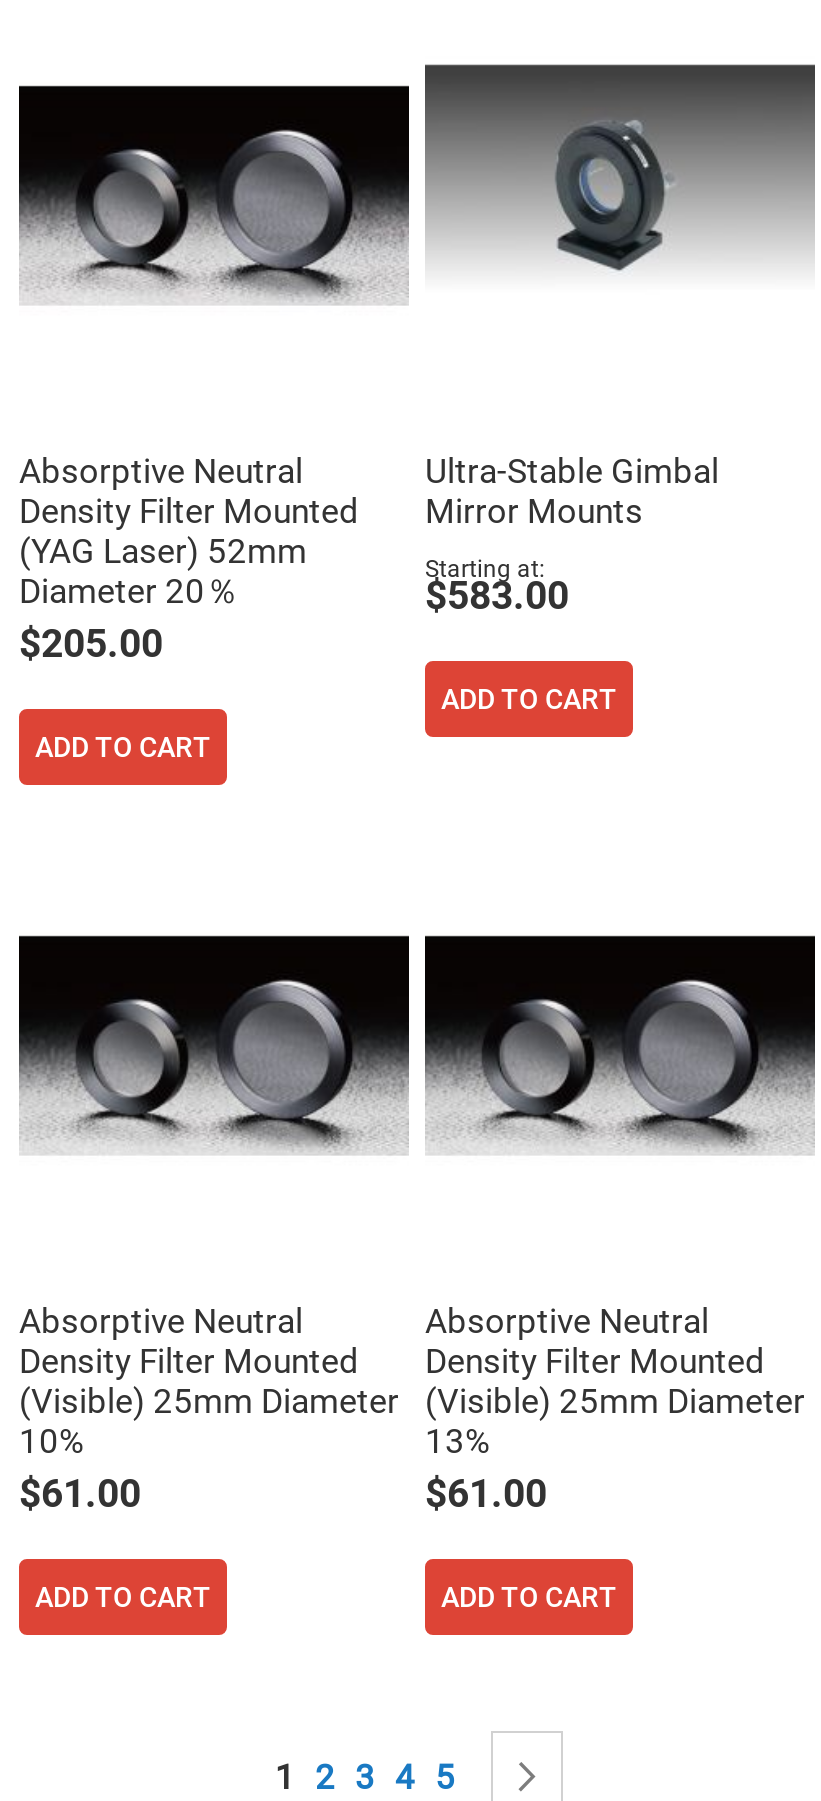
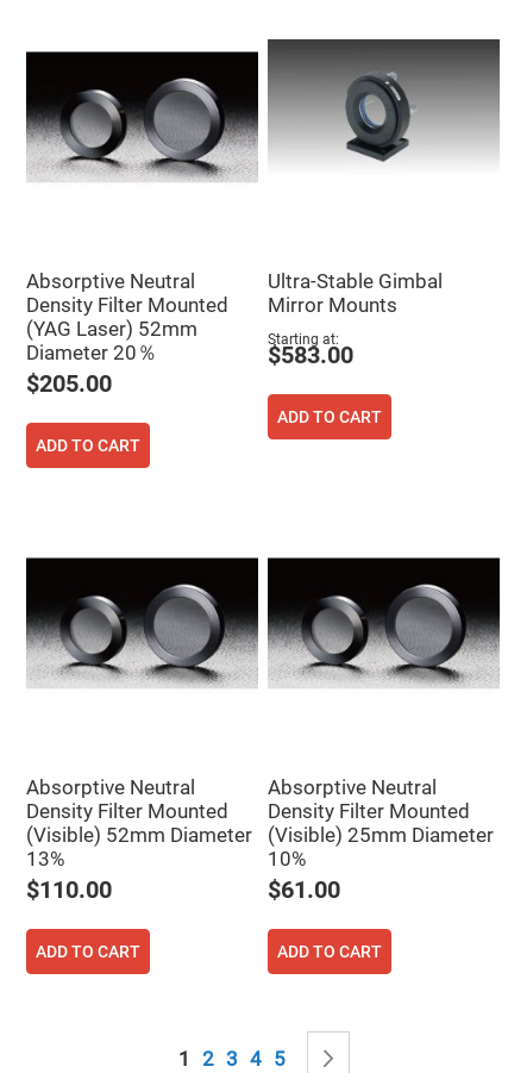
- (Visible) 25mm Diameter
+ (Visible) 52mm Diameter

- 10%
+ 13%

- 13%
+ 10%

- $61.00
+ $110.00
